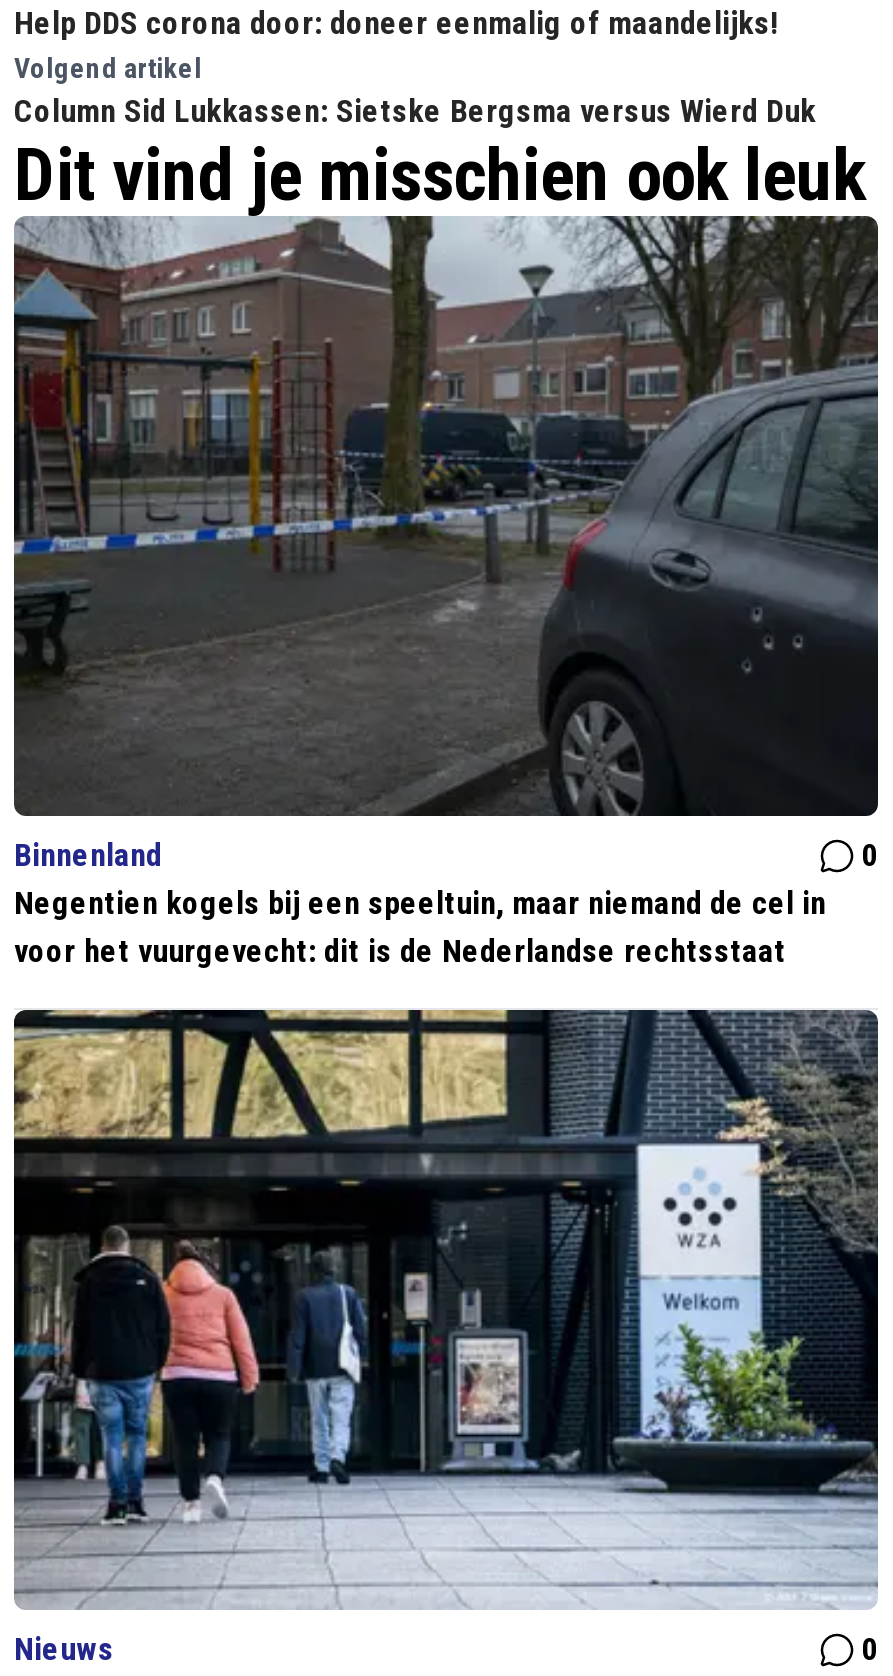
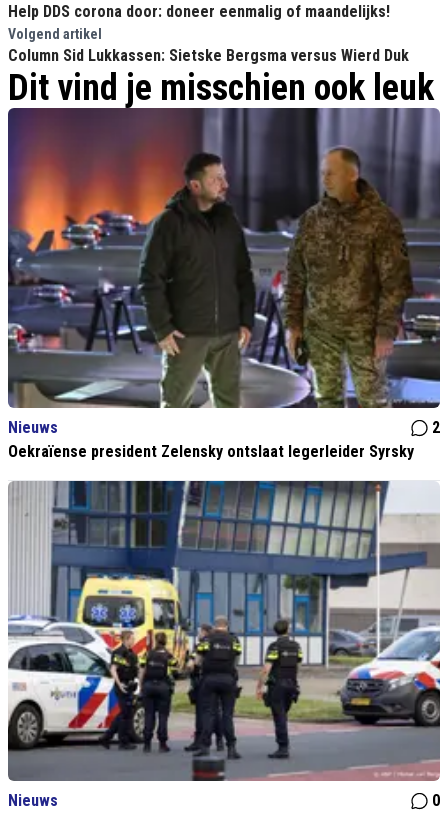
- [image]
- Binnenland
- 0
- Negentien kogels bij een speeltuin, maar niemand de cel in
- voor het vuurgevecht: dit is de Nederlandse rechtsstaat
+ [image]
+ Nieuws
+ 2
+ Oekraïense president Zelensky ontslaat legerleider Syrsky

- [image]
+ [image]
